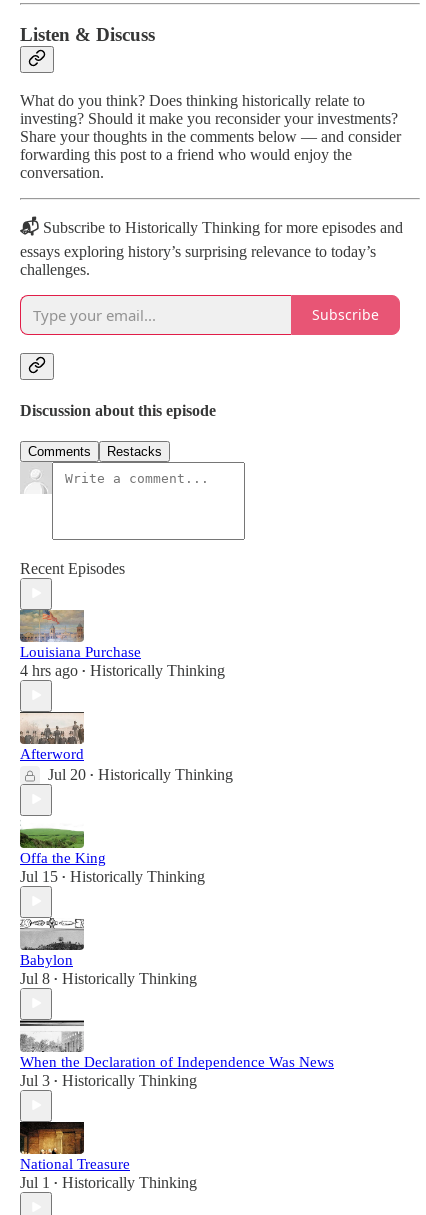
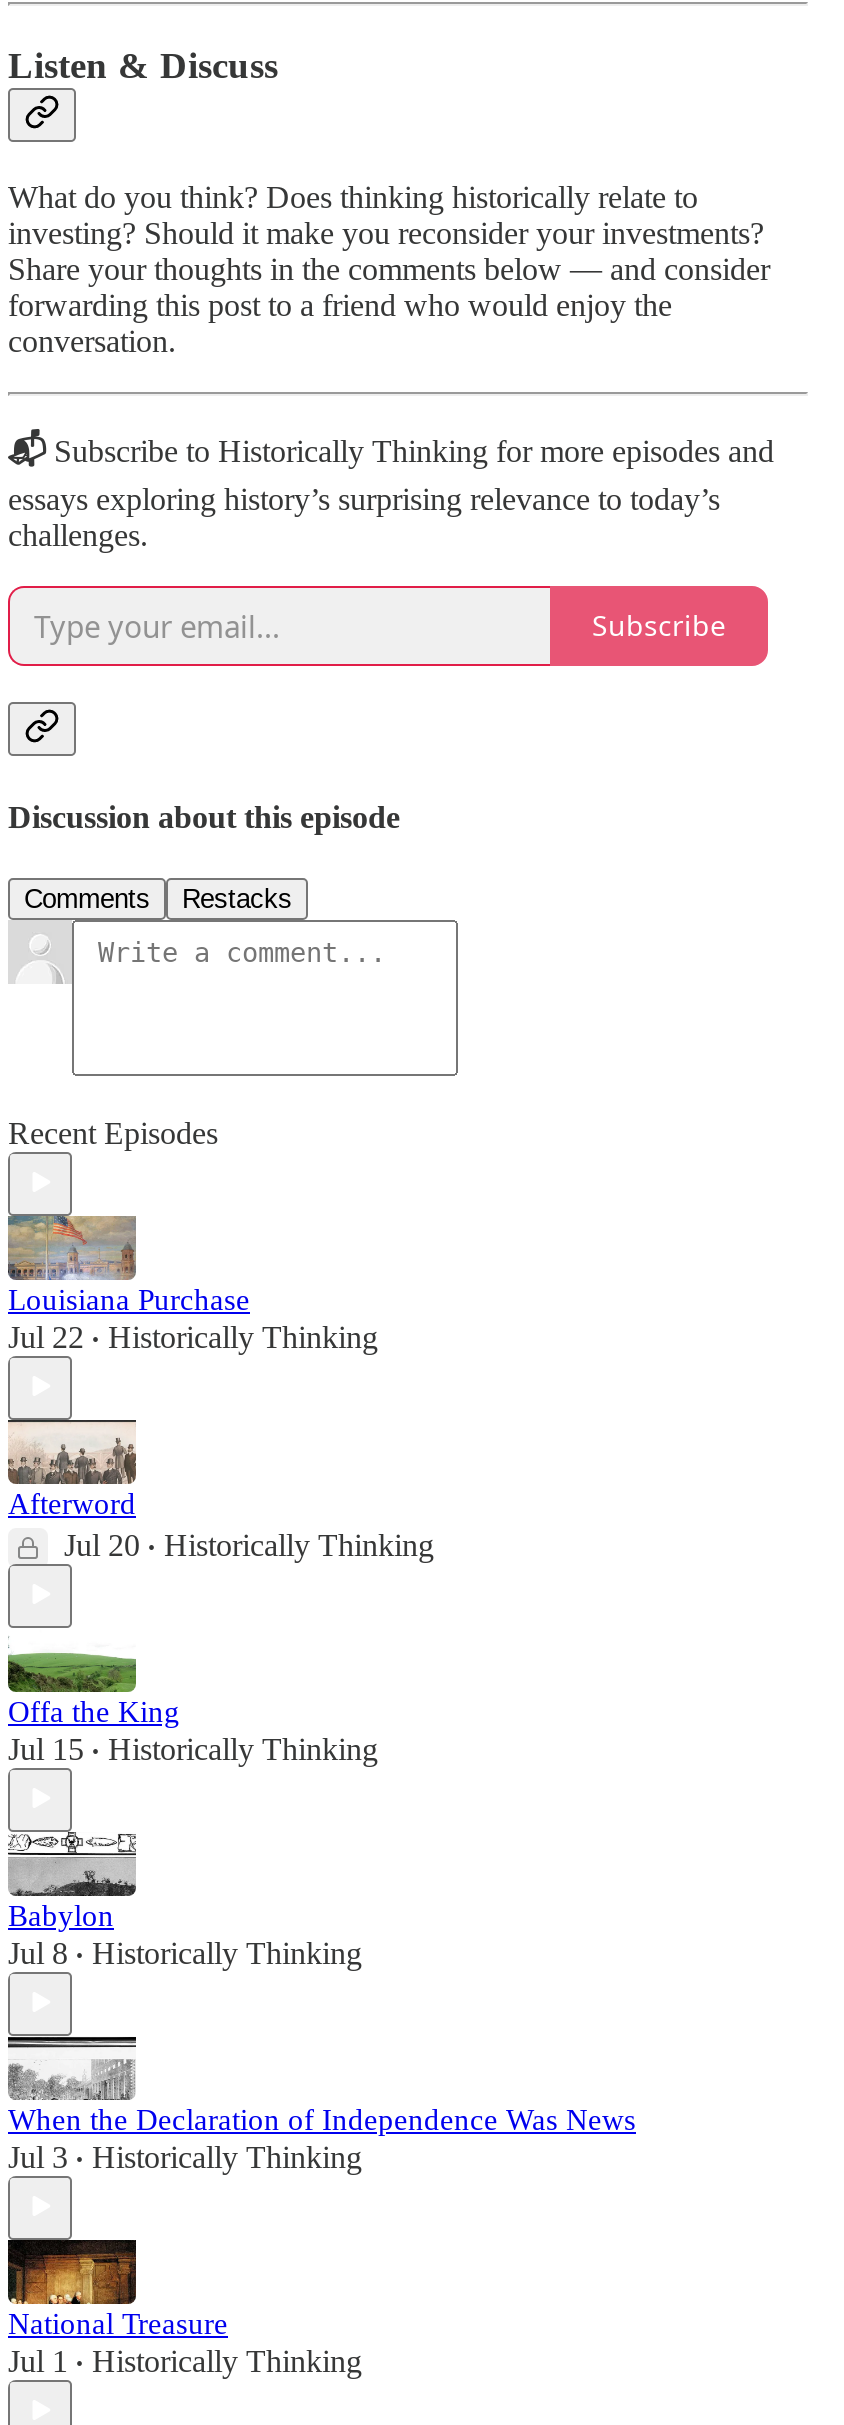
- 4 hrs ago • Historically Thinking
+ Jul 22 • Historically Thinking
